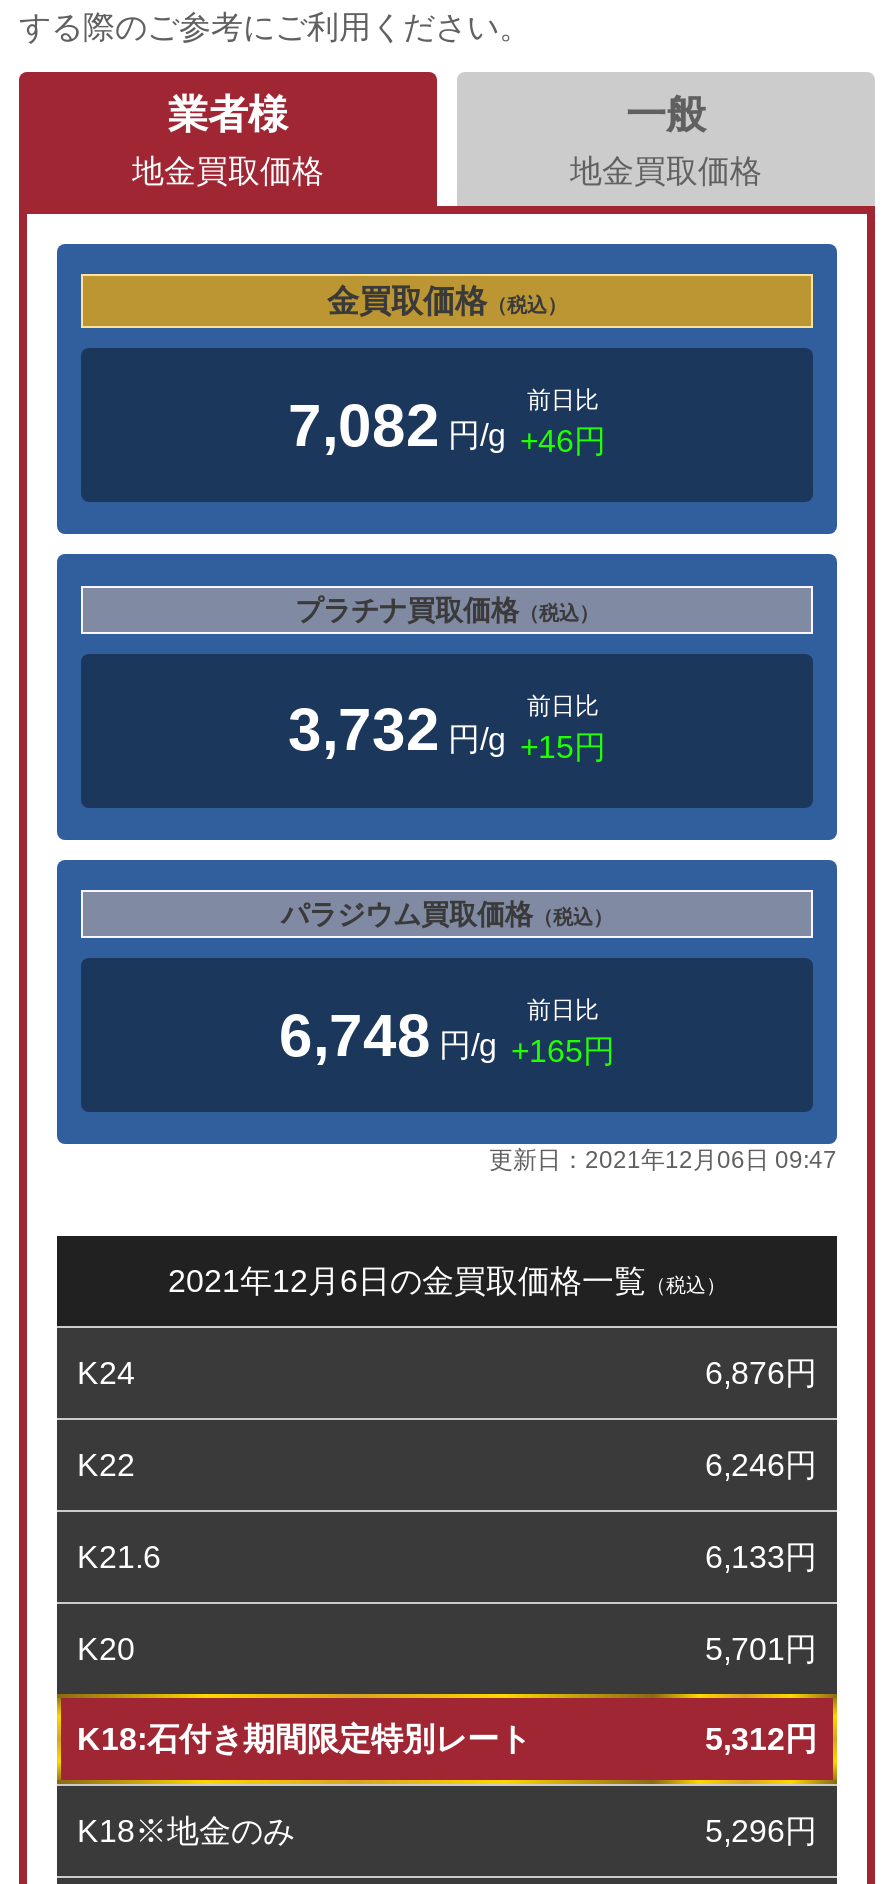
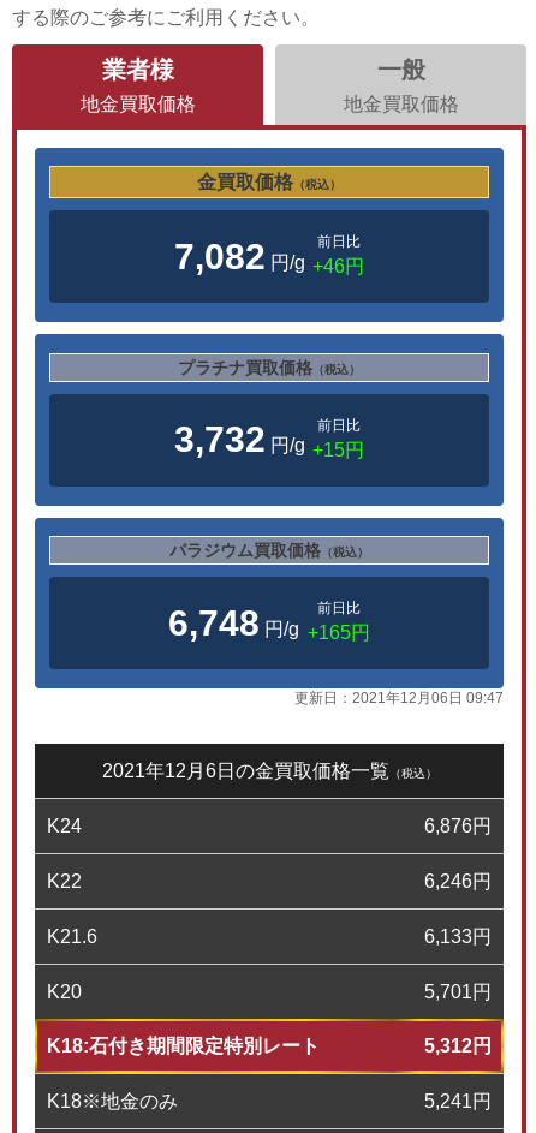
- 5,296円
+ 5,241円
